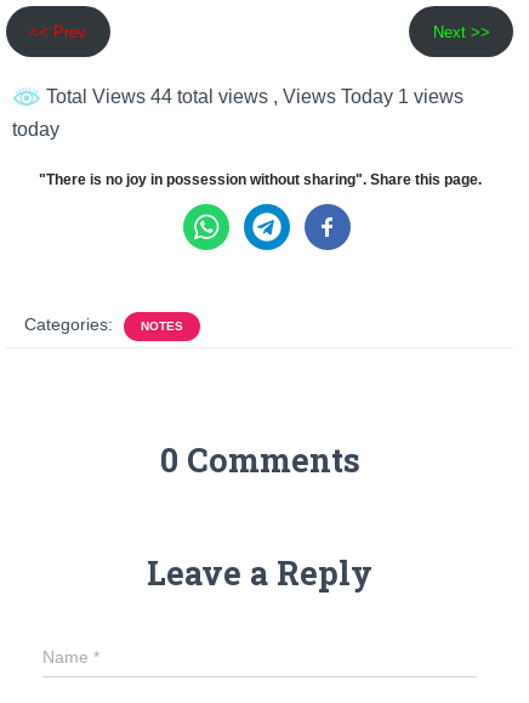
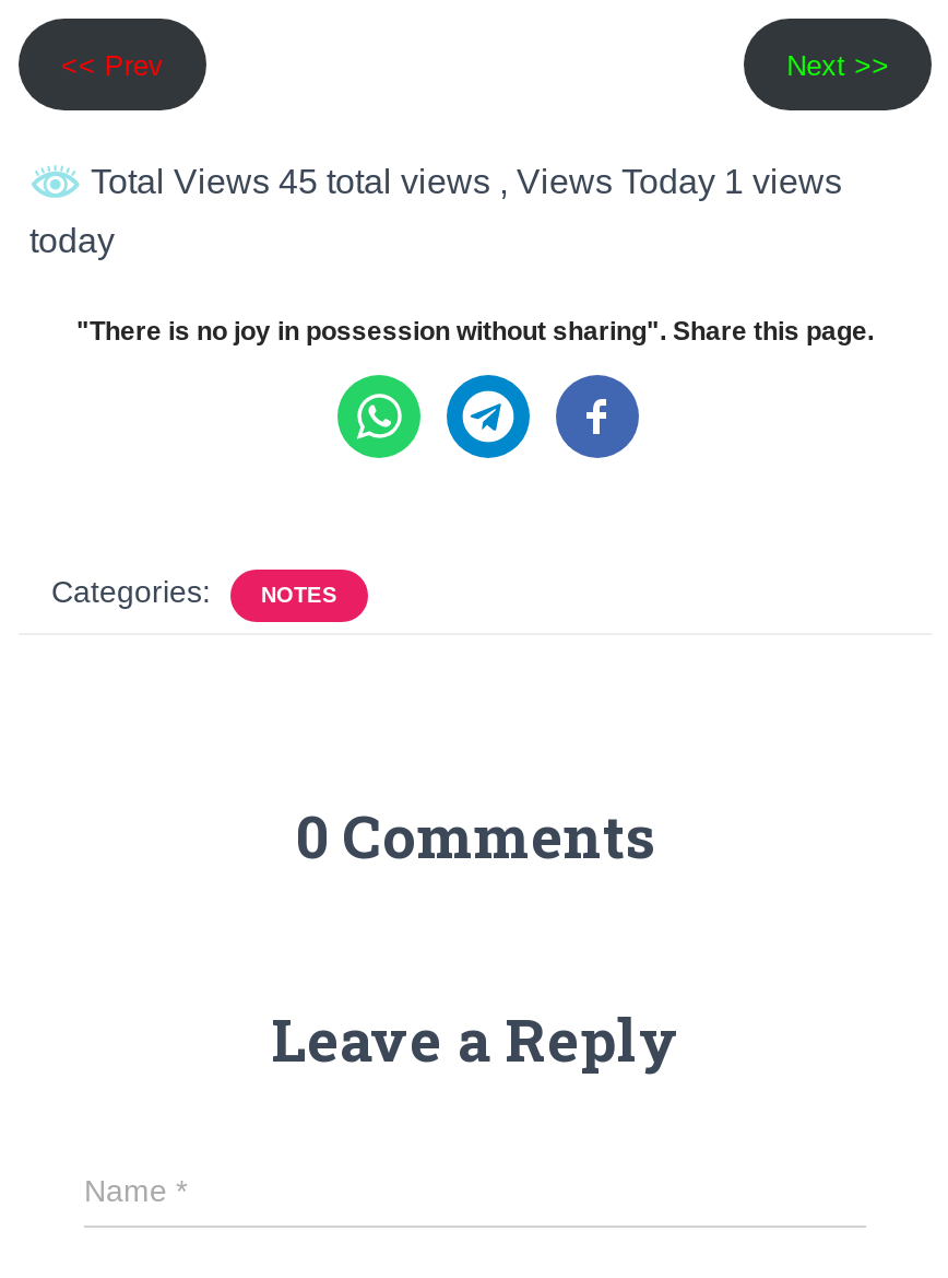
- Total Views 44 total views, Views Today 1 views
+ Total Views 45 total views, Views Today 1 views
